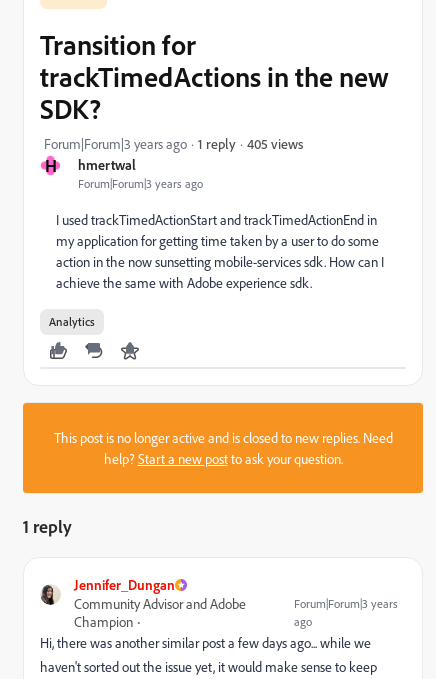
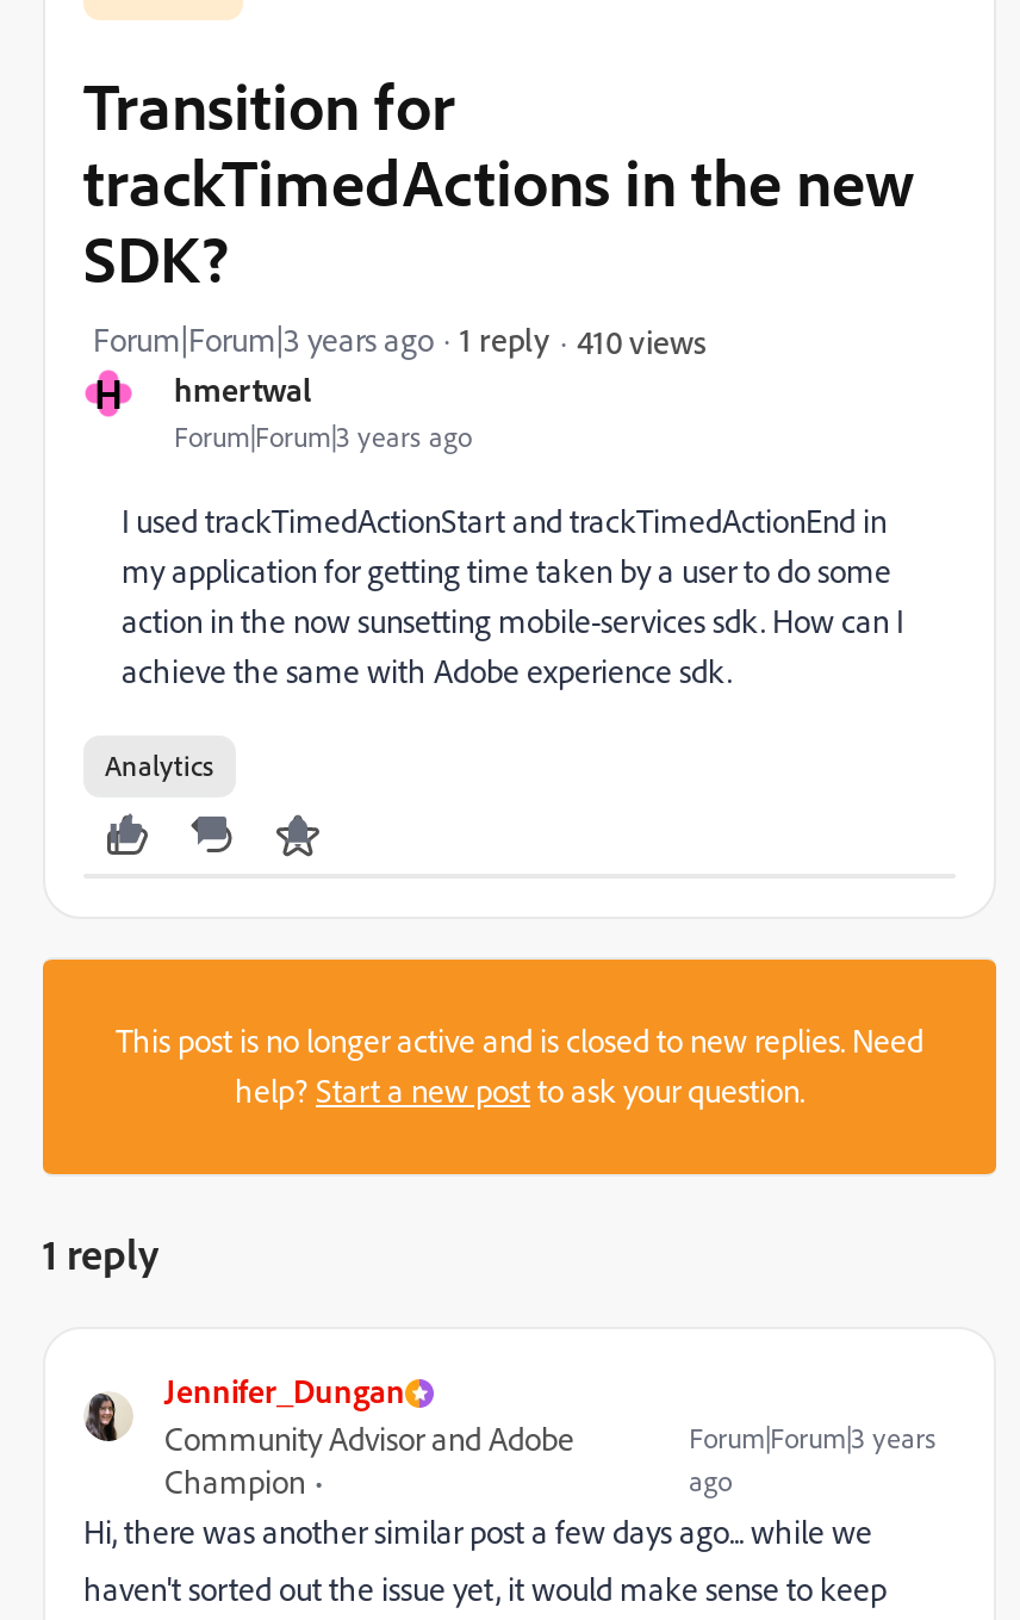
- 405 views
+ 410 views
